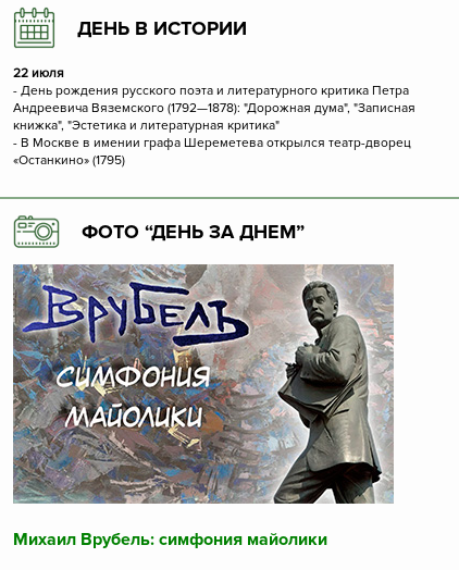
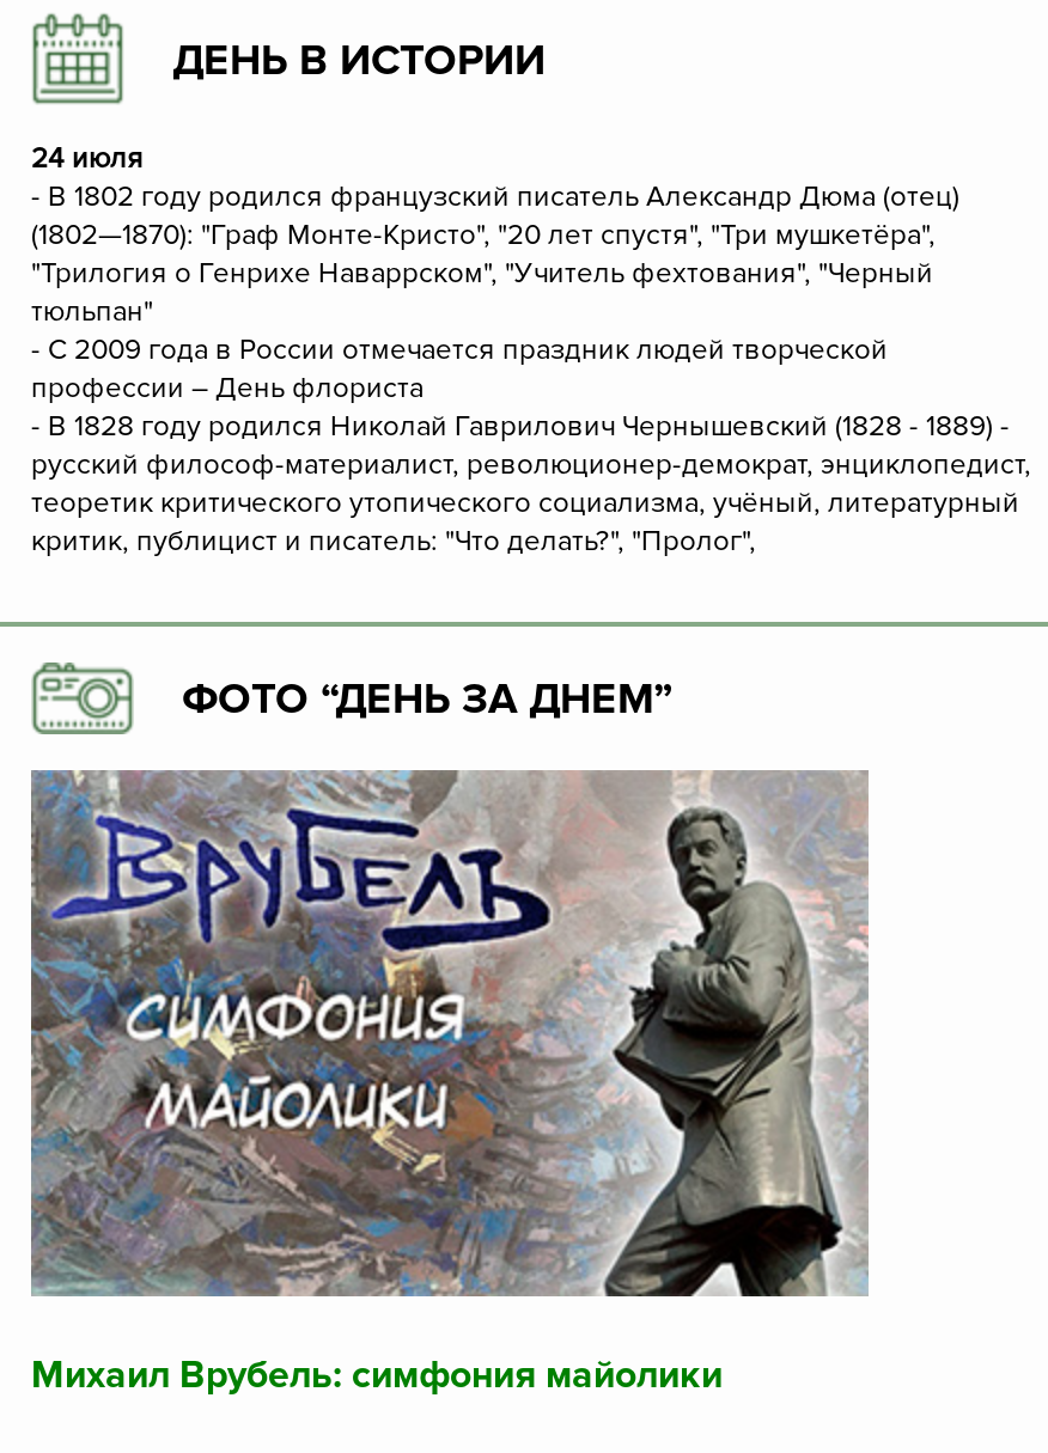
- 22 июля
- - День рождения русского поэта и литературного критика Петра
- Андреевича Вяземского (1792—1878): "Дорожная дума", "Записная
- книжка", "Эстетика и литературная критика"
- - В Москве в имении графа Шереметева открылся театр-дворец
- «Останкино» (1795)
+ 24 июля
+ - В 1802 году родился французский писатель Александр Дюма (отец)
+ (1802—1870): "Граф Монте-Кристо", "20 лет спустя", "Три мушкетёра",
+ "Трилогия о Генрихе Наваррском", "Учитель фехтования", "Черный
+ тюльпан"
+ - C 2009 года в России отмечается праздник людей творческой
+ профессии – День флориста
+ - В 1828 году родился Николай Гаврилович Чернышевский (1828 - 1889) -
+ русский философ-материалист, революционер-демократ, энциклопедист,
+ теоретик критического утопического социализма, учёный, литературный
+ критик, публицист и писатель: "Что делать?", "Пролог",
